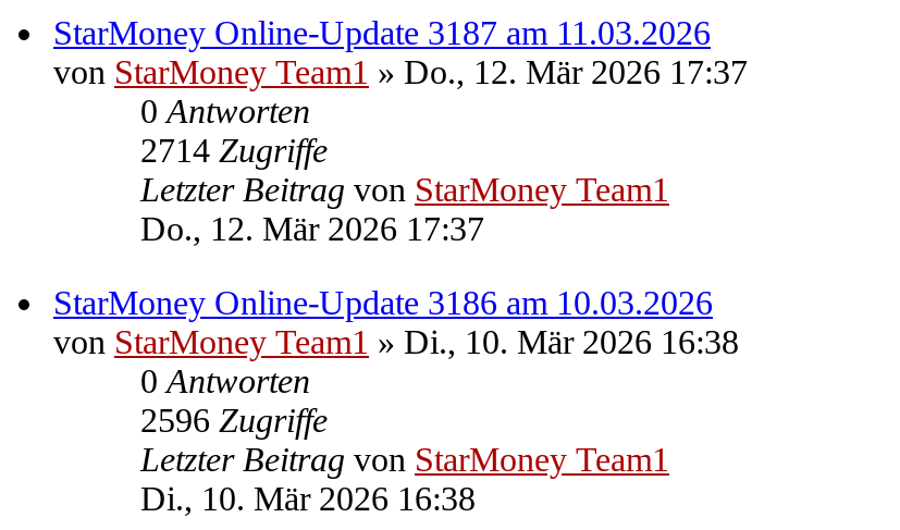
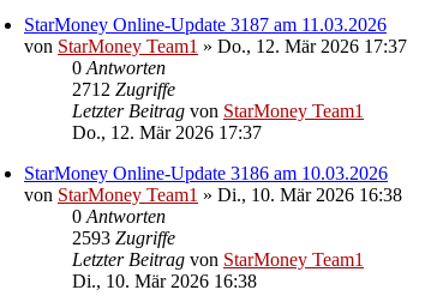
- 2714 Zugriffe
+ 2712 Zugriffe

- 2596 Zugriffe
+ 2593 Zugriffe
